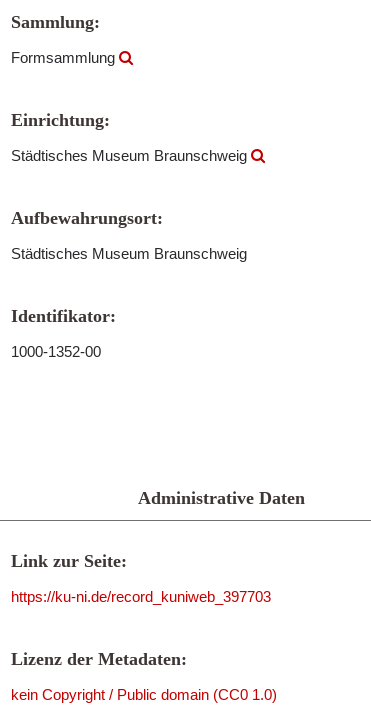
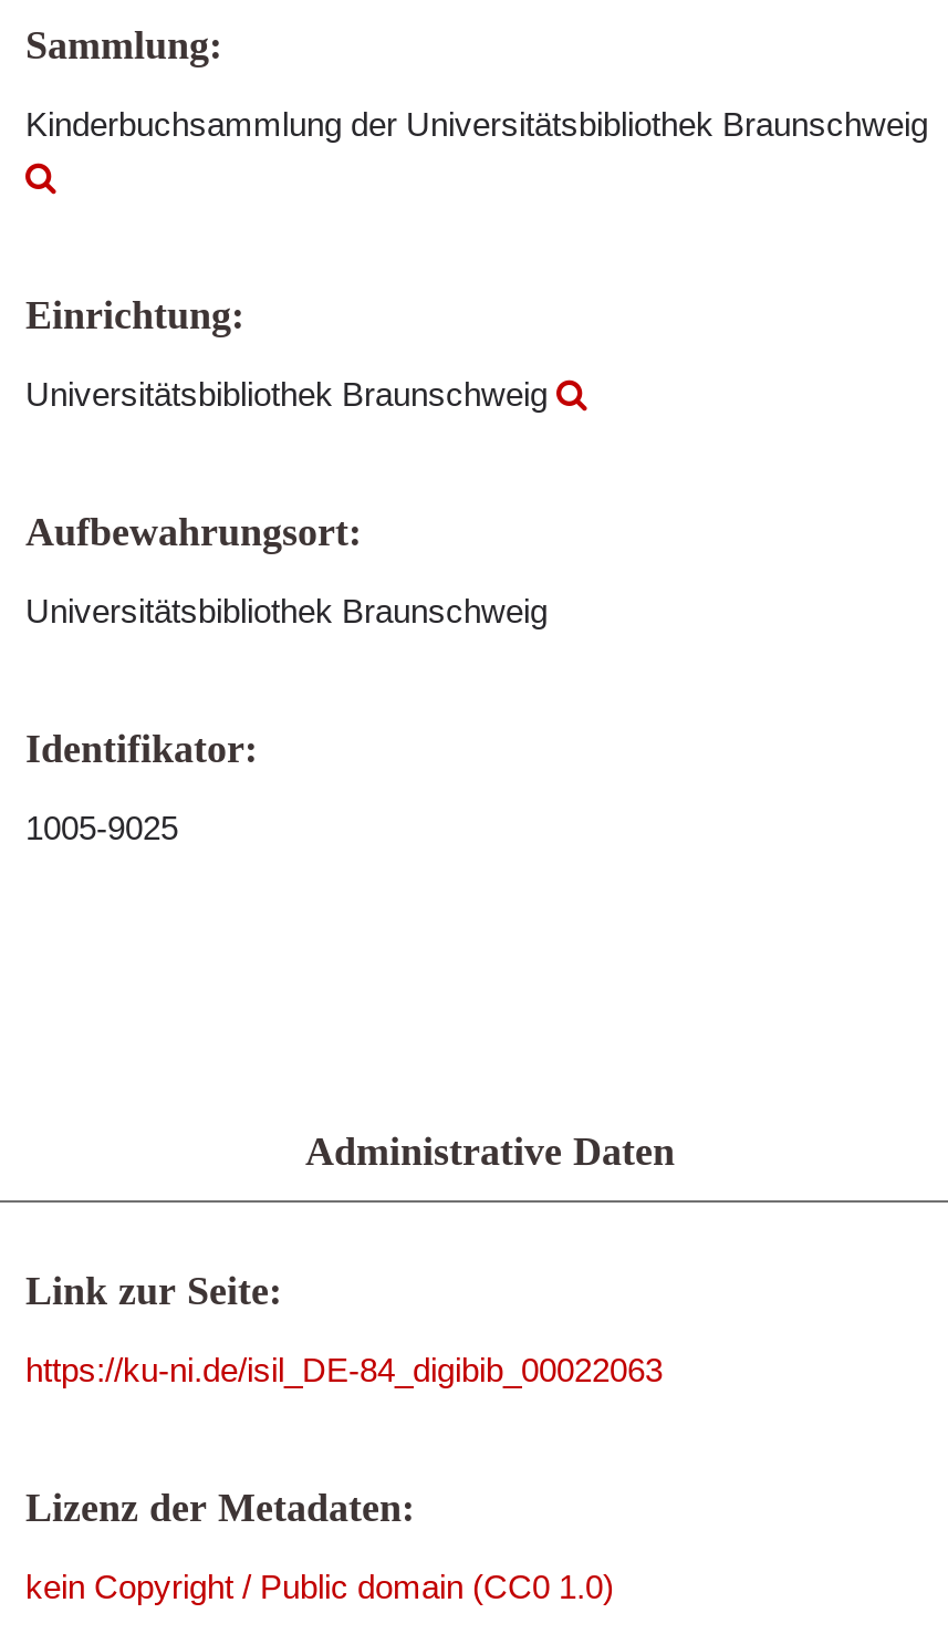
- Formsammlung
+ Kinderbuchsammlung der Universitätsbibliothek Braunschweig

- Städtisches Museum Braunschweig
+ Universitätsbibliothek Braunschweig

- Städtisches Museum Braunschweig
+ Universitätsbibliothek Braunschweig

- 1000-1352-00
+ 1005-9025

- https://ku-ni.de/record_kuniweb_397703
+ https://ku-ni.de/isil_DE-84_digibib_00022063
